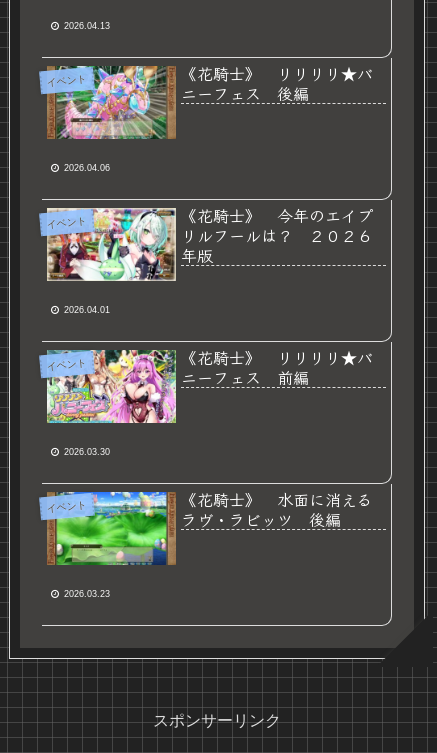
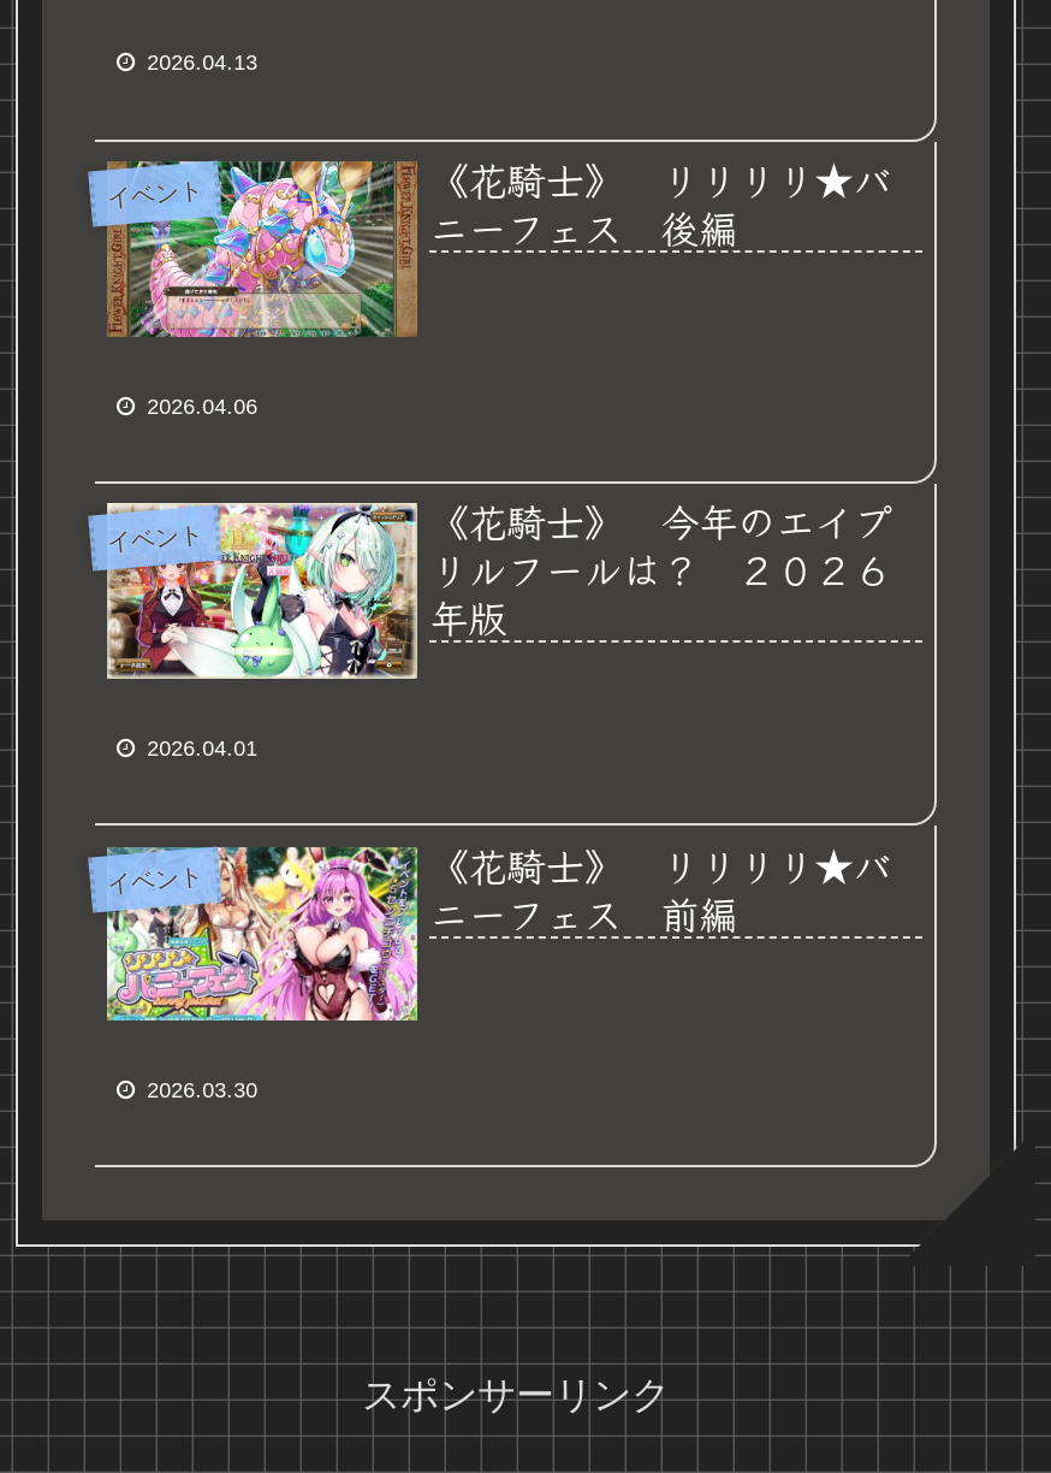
- [image]
- イベント
- 《花騎士》 水面に消える
- ラヴ・ラビッツ 後編
- 2026.03.23
